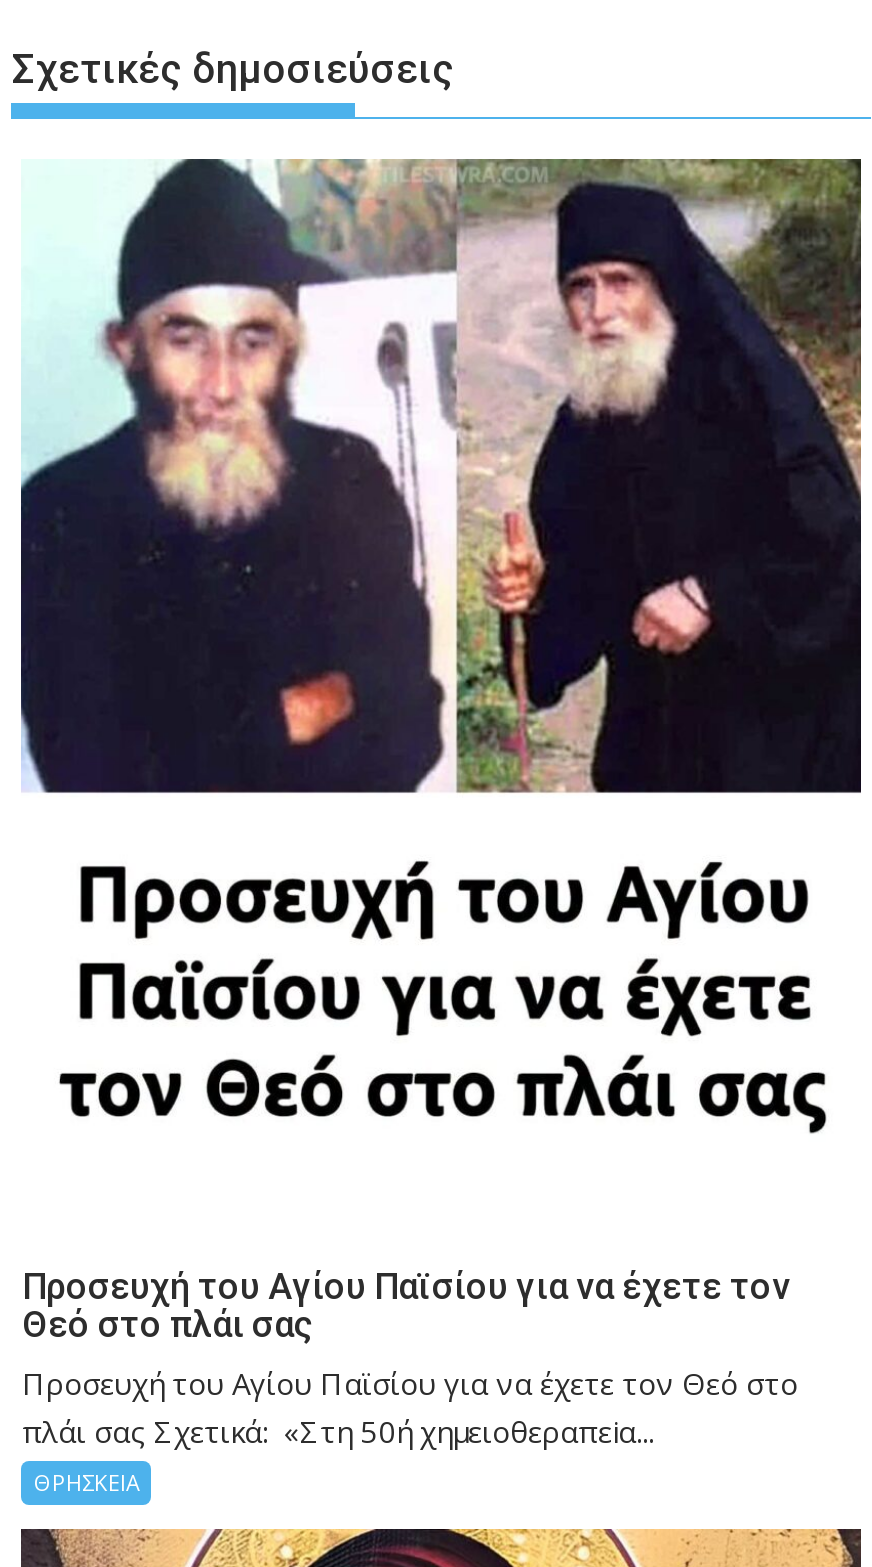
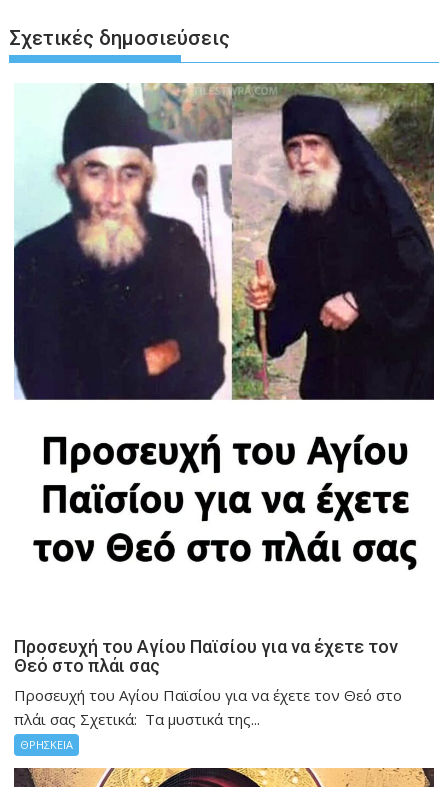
- πλάι σας Σχετικά: «Στη 50ή χημειοθεραπεiα...
+ πλάι σας Σχετικά: Τα μυστικά της...
